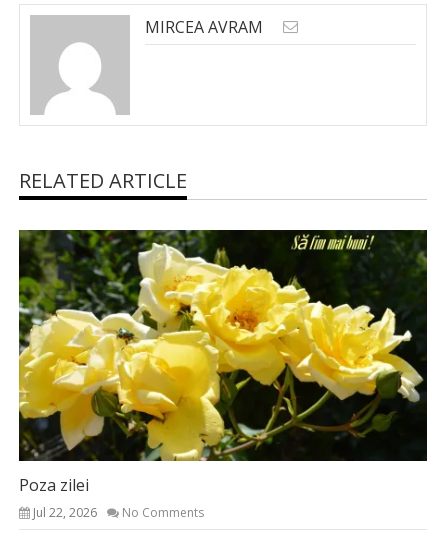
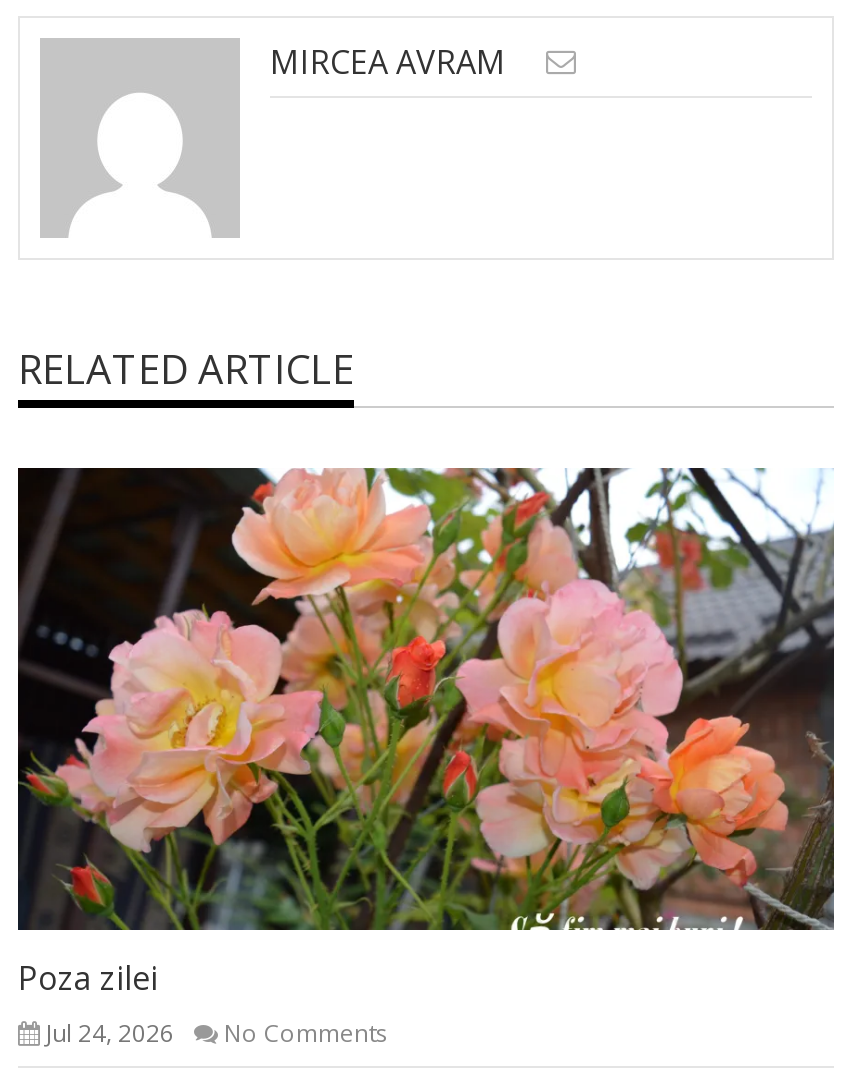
- [image]
+ [image]

- Jul 22, 2026 No Comments
+ Jul 24, 2026 No Comments
